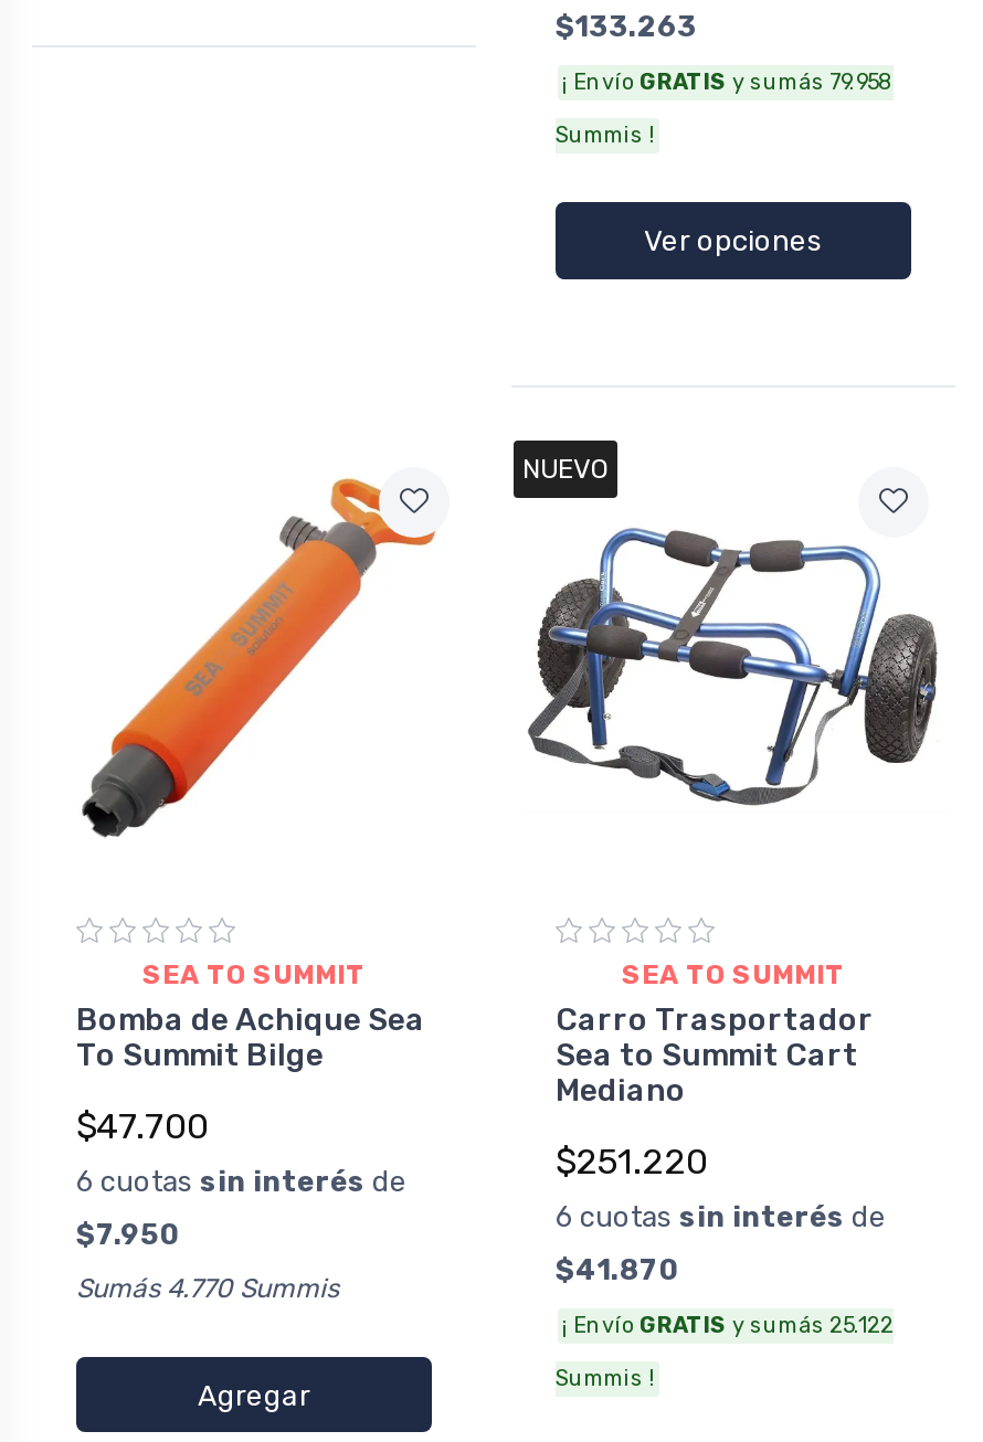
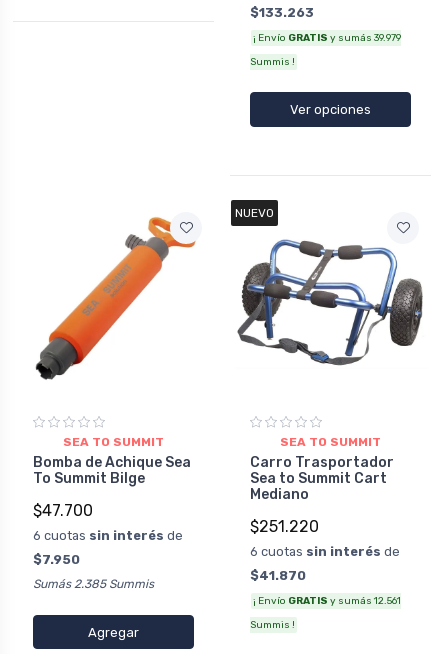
- ¡ Envío GRATIS y sumás 79.958
+ ¡ Envío GRATIS y sumás 39.979

- Sumás 4.770 Summis
+ Sumás 2.385 Summis

- ¡ Envío GRATIS y sumás 25.122
+ ¡ Envío GRATIS y sumás 12.561
